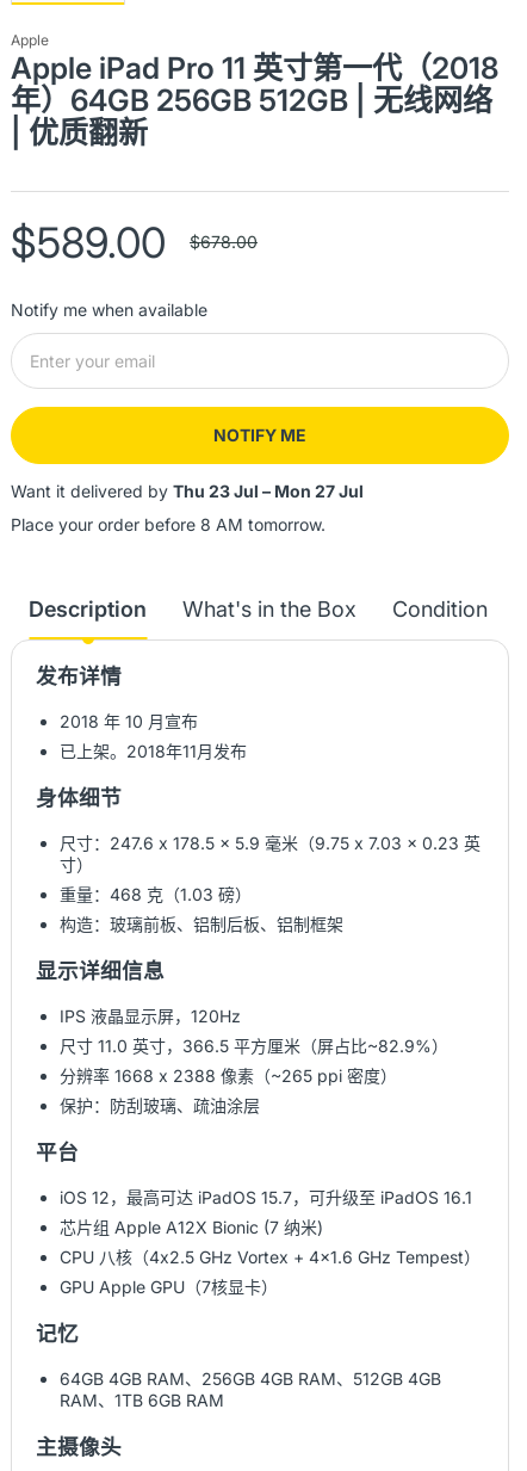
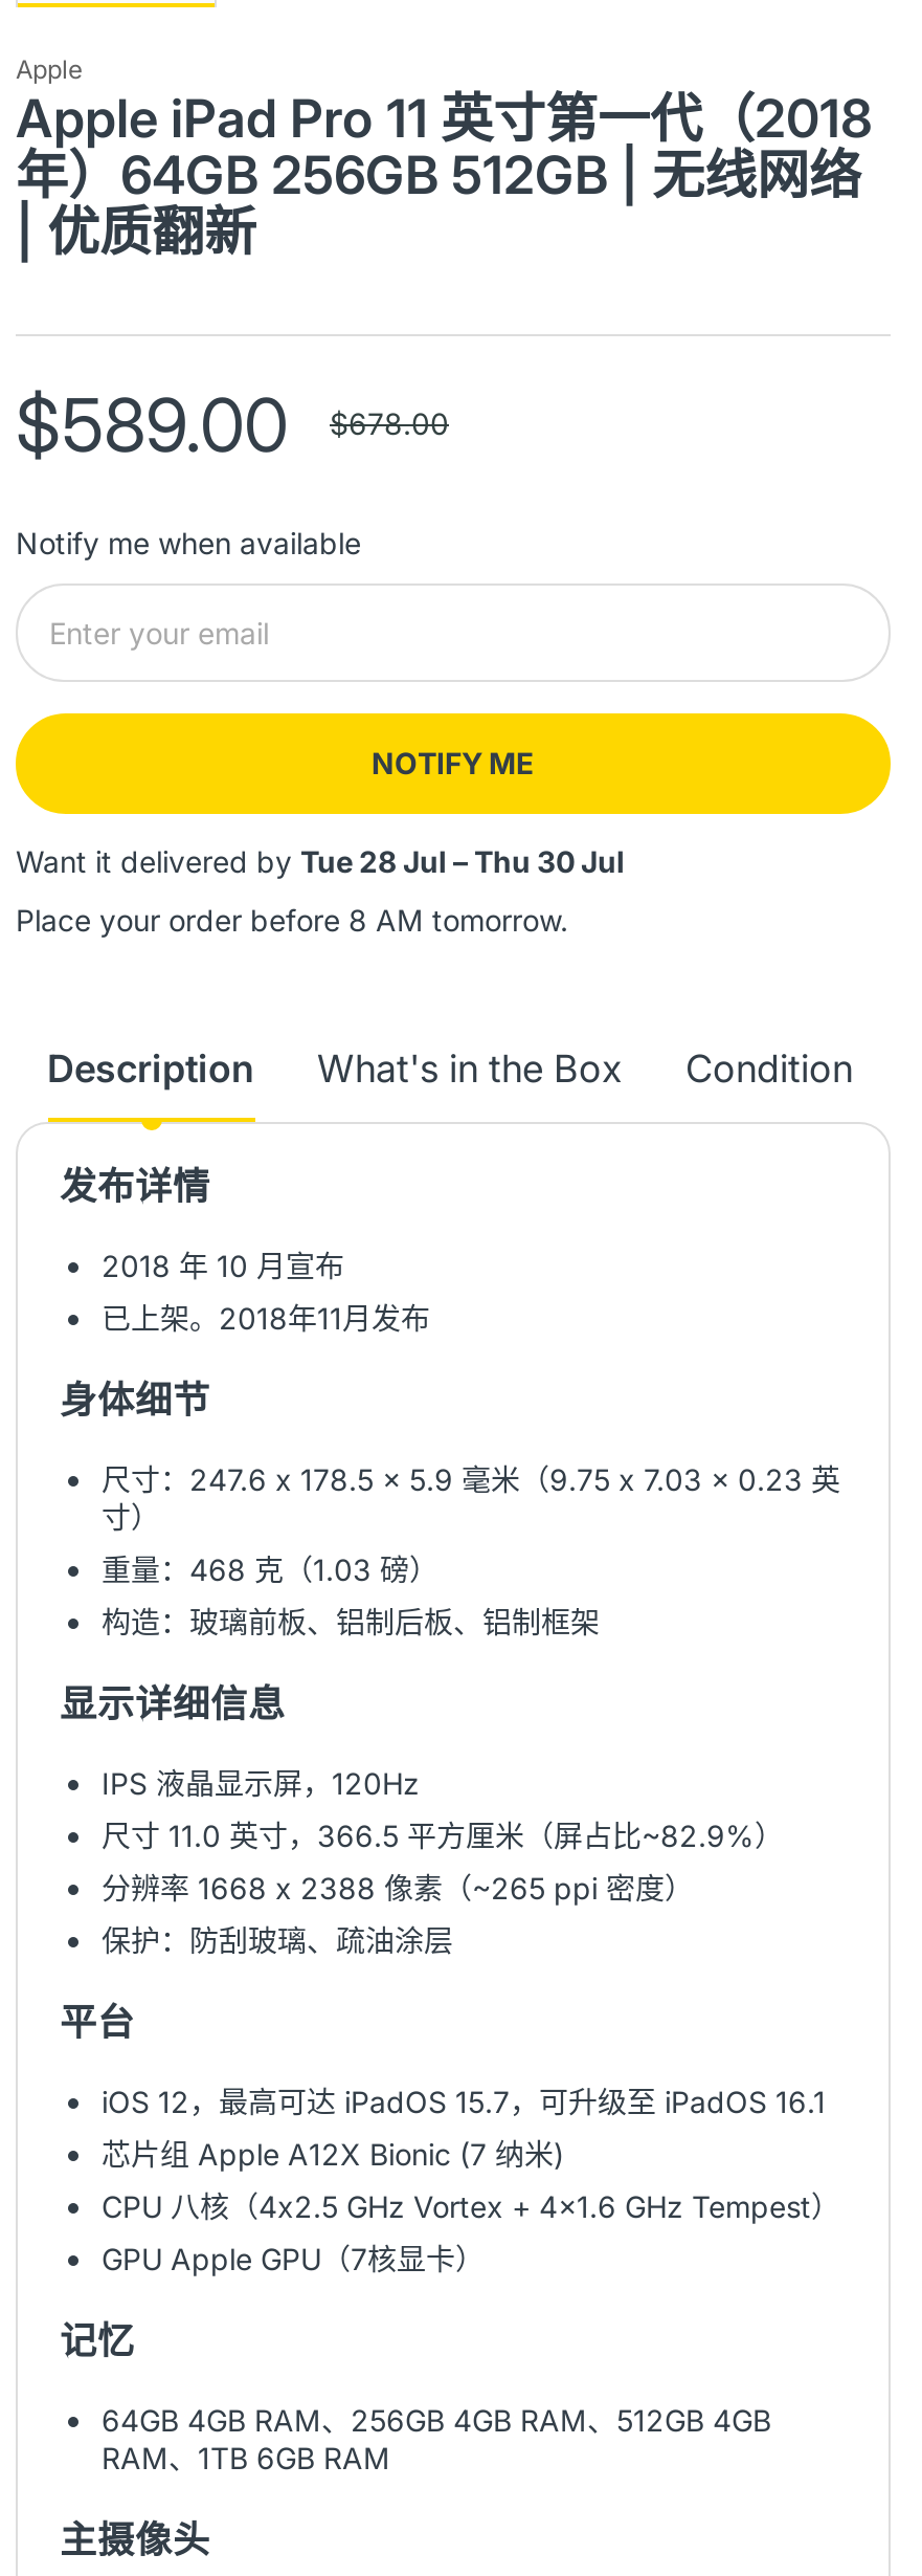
- Want it delivered by Thu 23 Jul – Mon 27 Jul
+ Want it delivered by Tue 28 Jul – Thu 30 Jul
